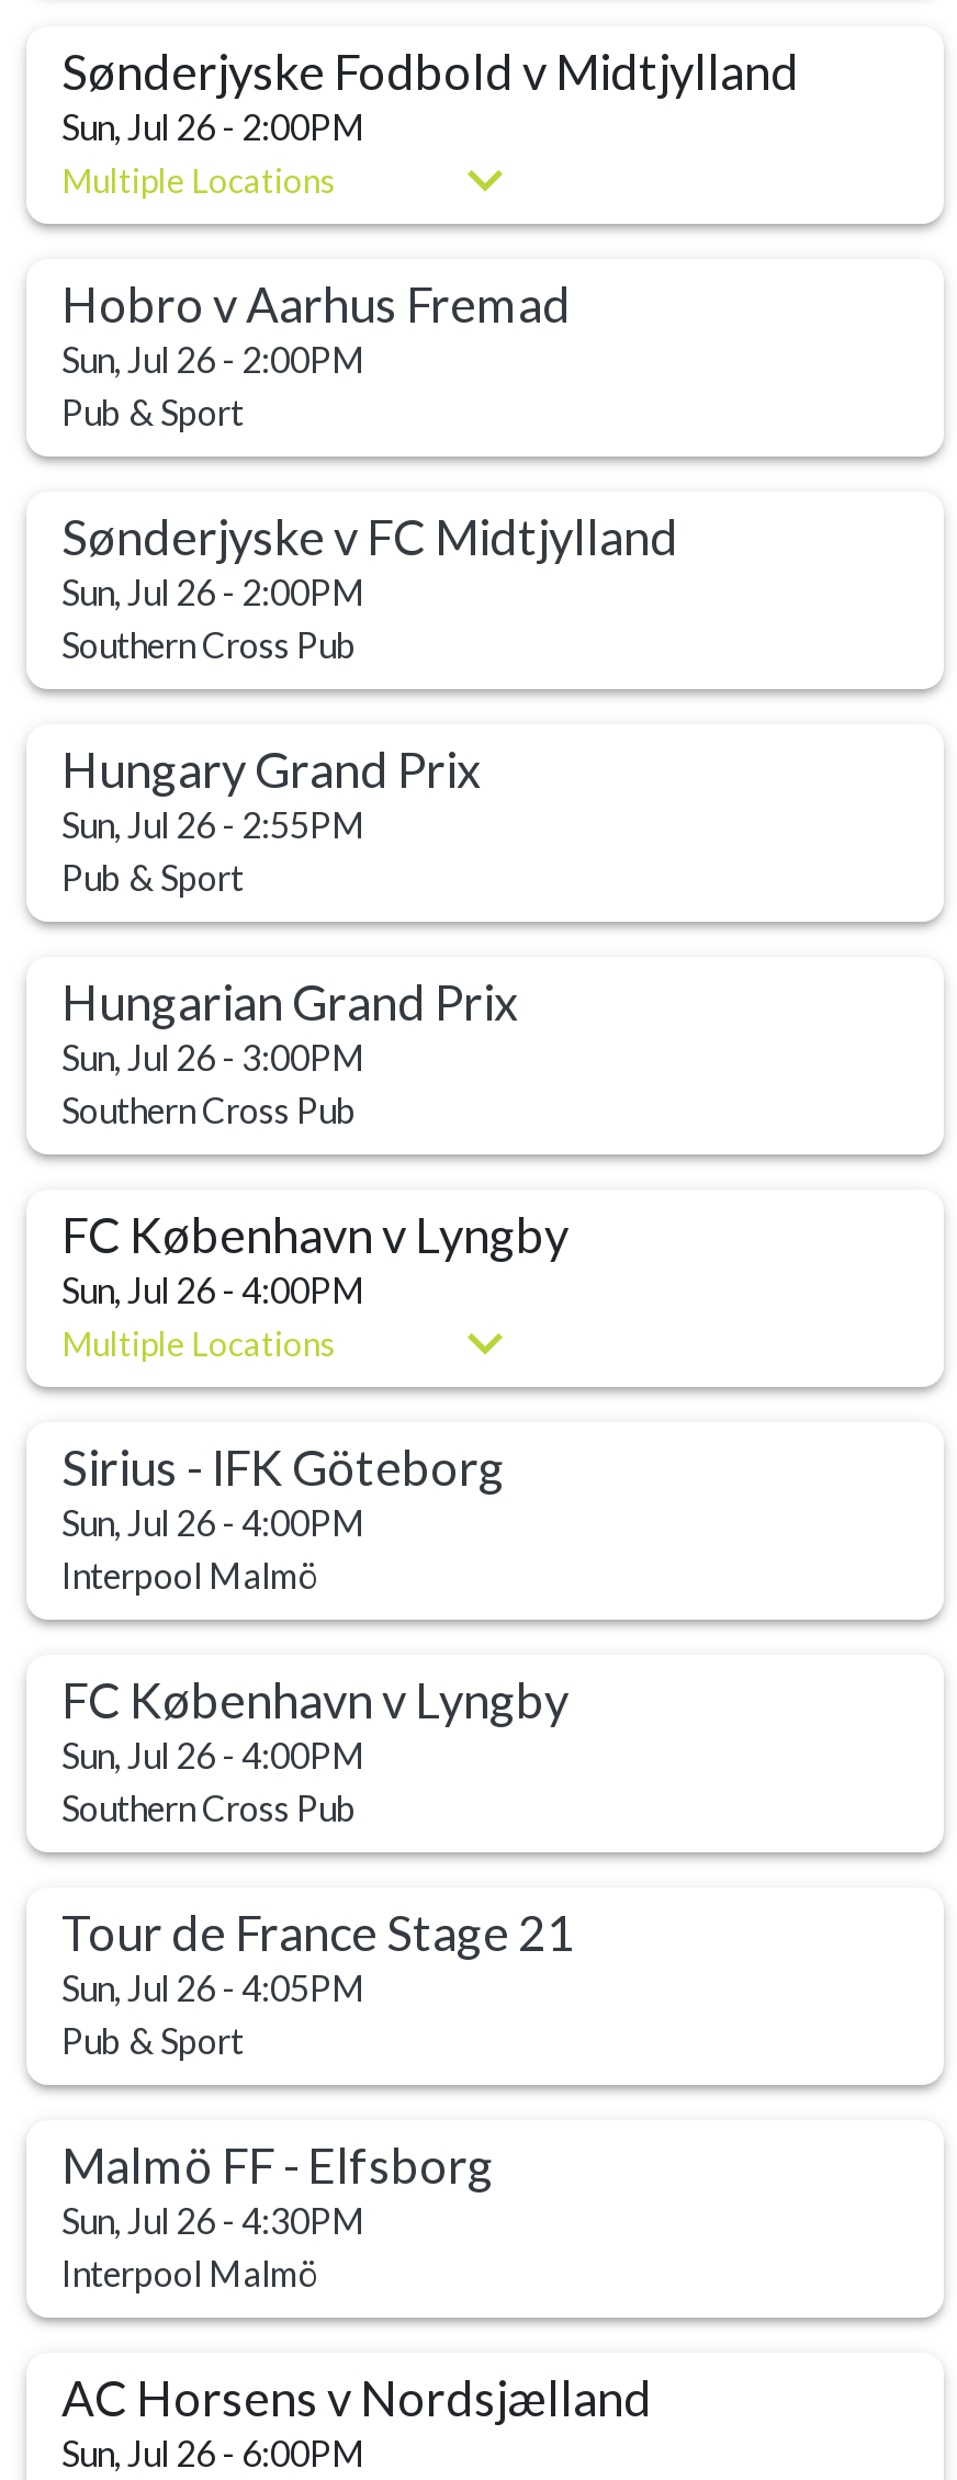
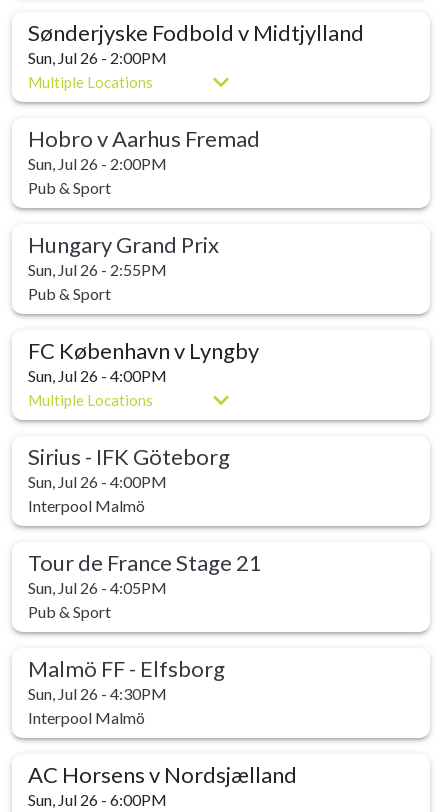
- Sønderjyske v FC Midtjylland
- Sun, Jul 26 - 2:00PM
- Southern Cross Pub

- Hungarian Grand Prix
- Sun, Jul 26 - 3:00PM
- Southern Cross Pub

- FC København v Lyngby
- Sun, Jul 26 - 4:00PM
- Southern Cross Pub
